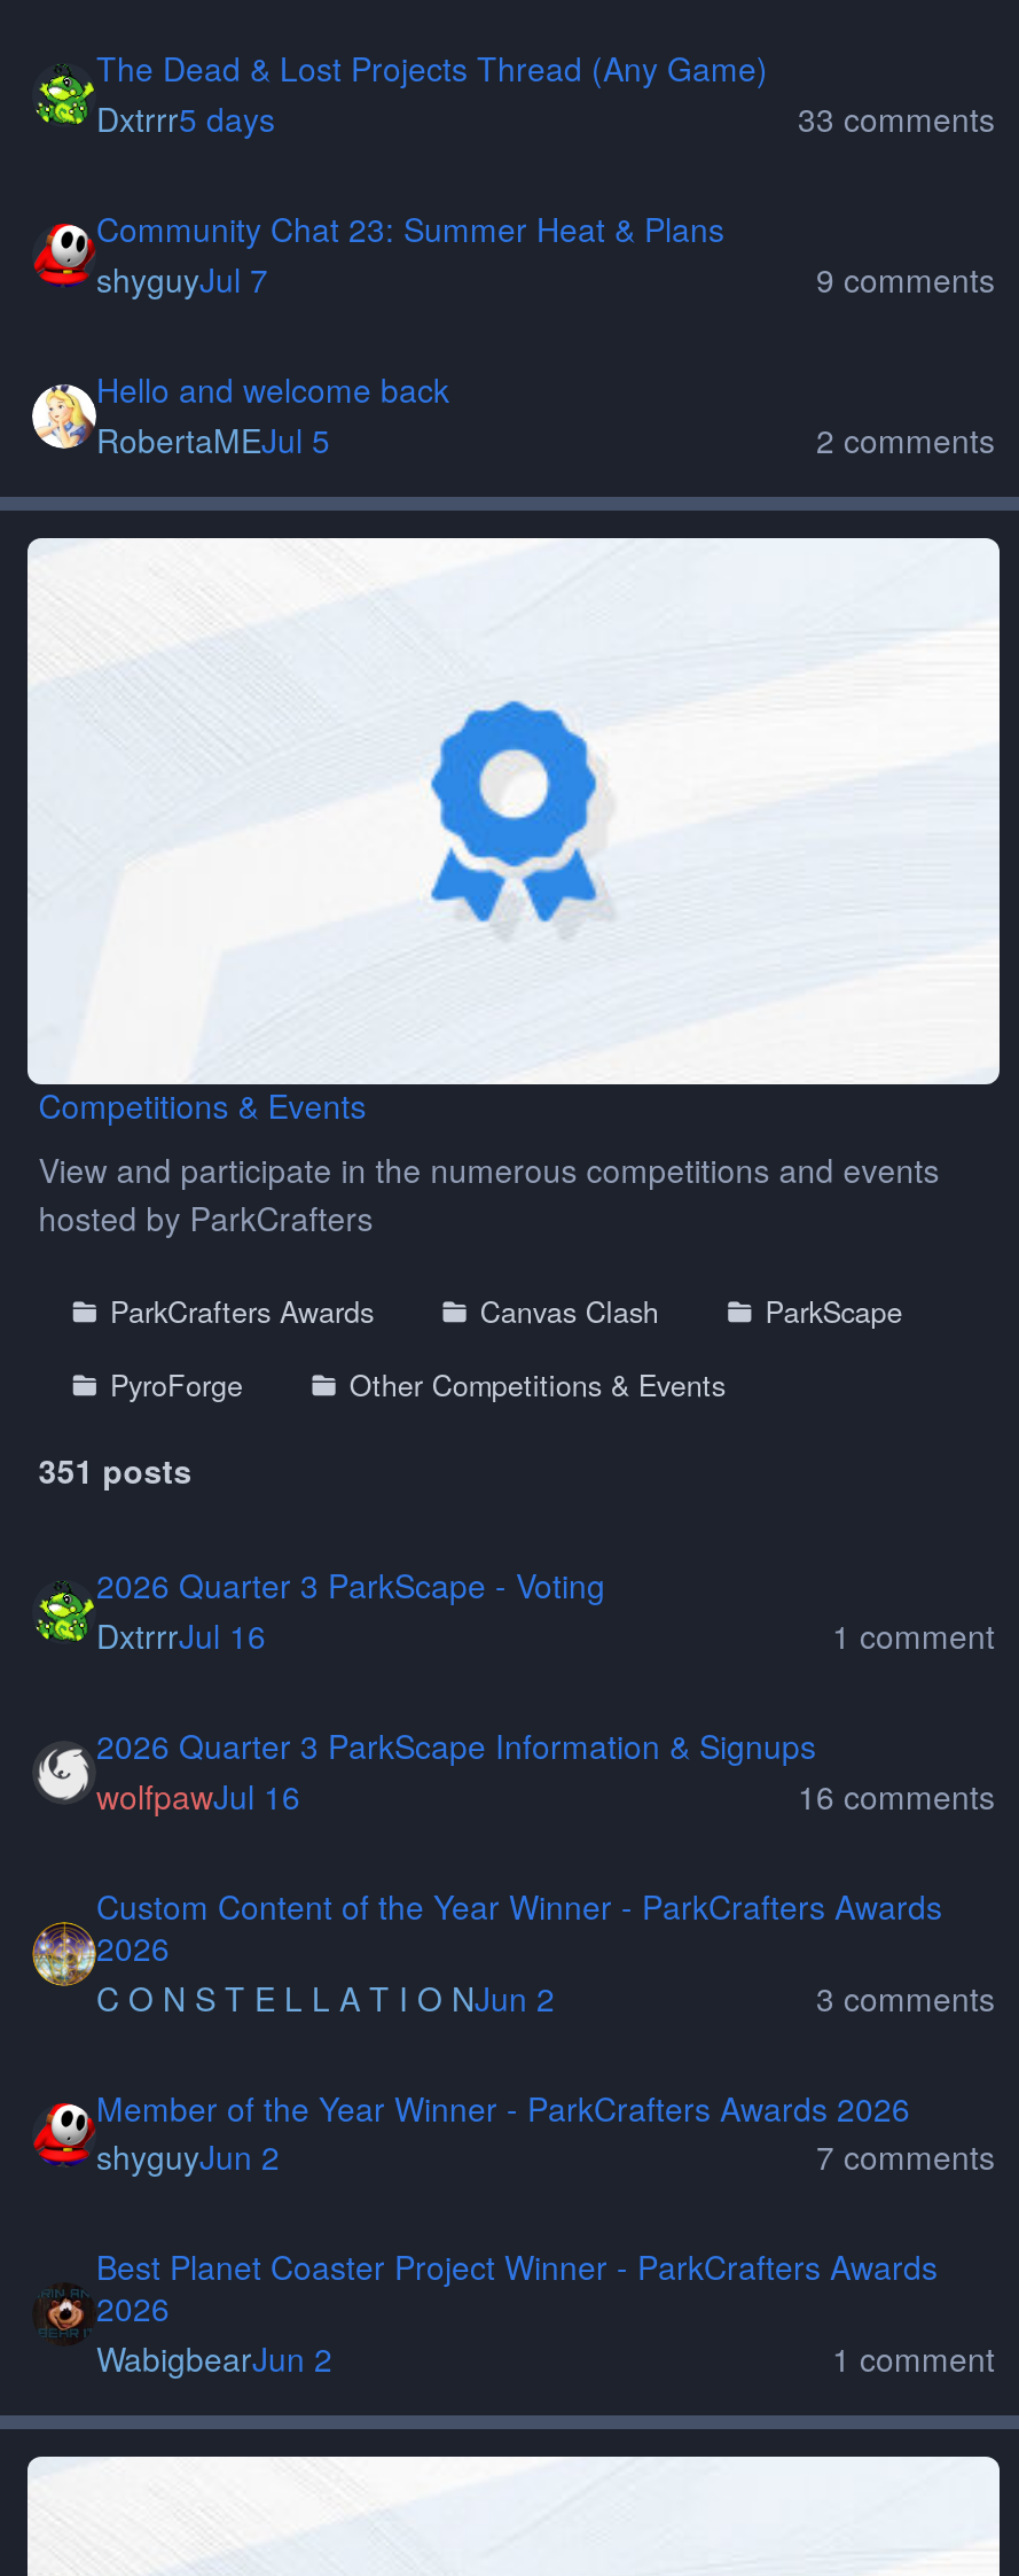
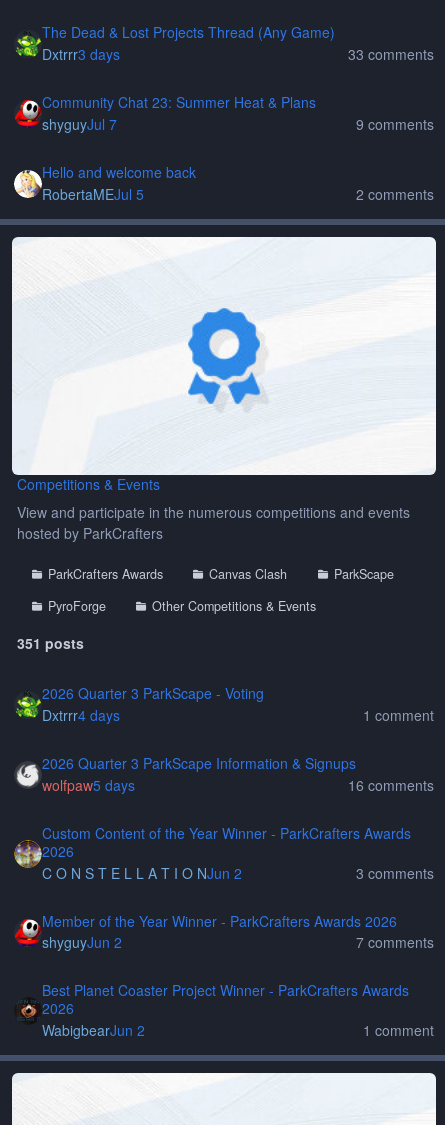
- Dxtrrr5 days
+ Dxtrrr3 days

- DxtrrrJul 16
+ Dxtrrr4 days

- wolfpawJul 16
+ wolfpaw5 days
